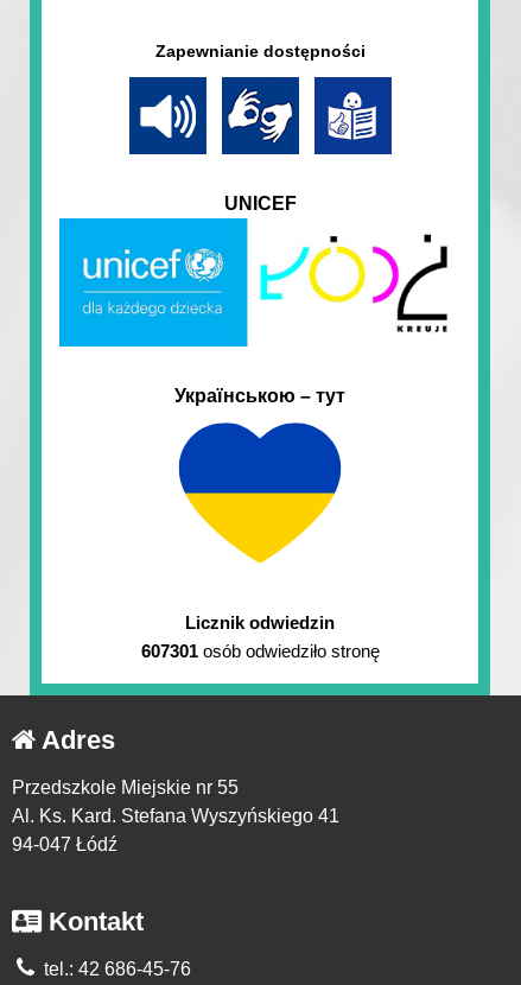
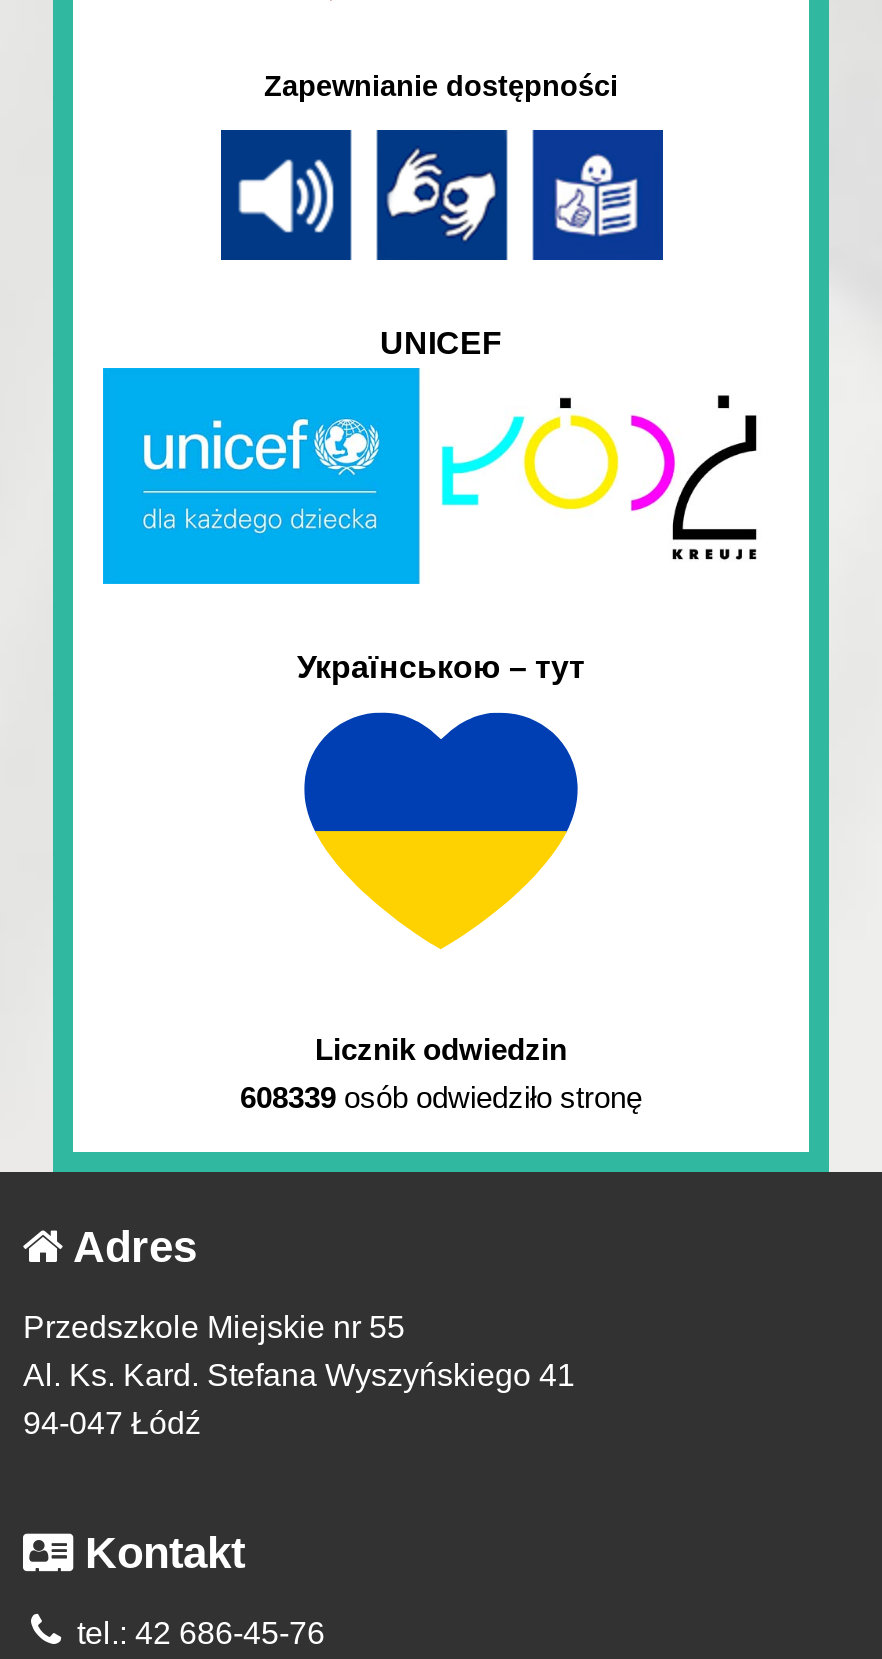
- 607301 osób odwiedziło stronę
+ 608339 osób odwiedziło stronę
